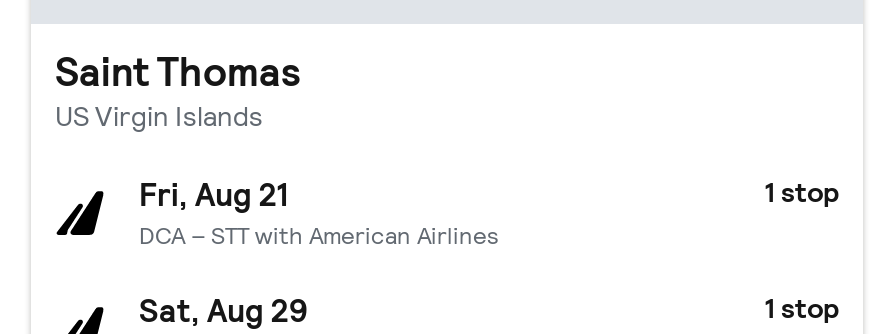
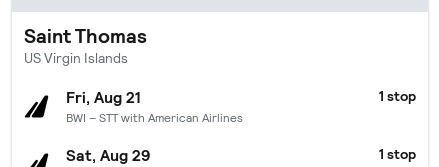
- DCA – STT with American Airlines
+ BWI – STT with American Airlines
